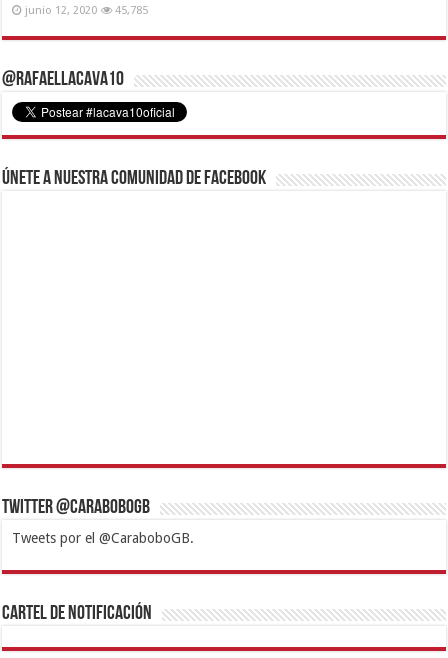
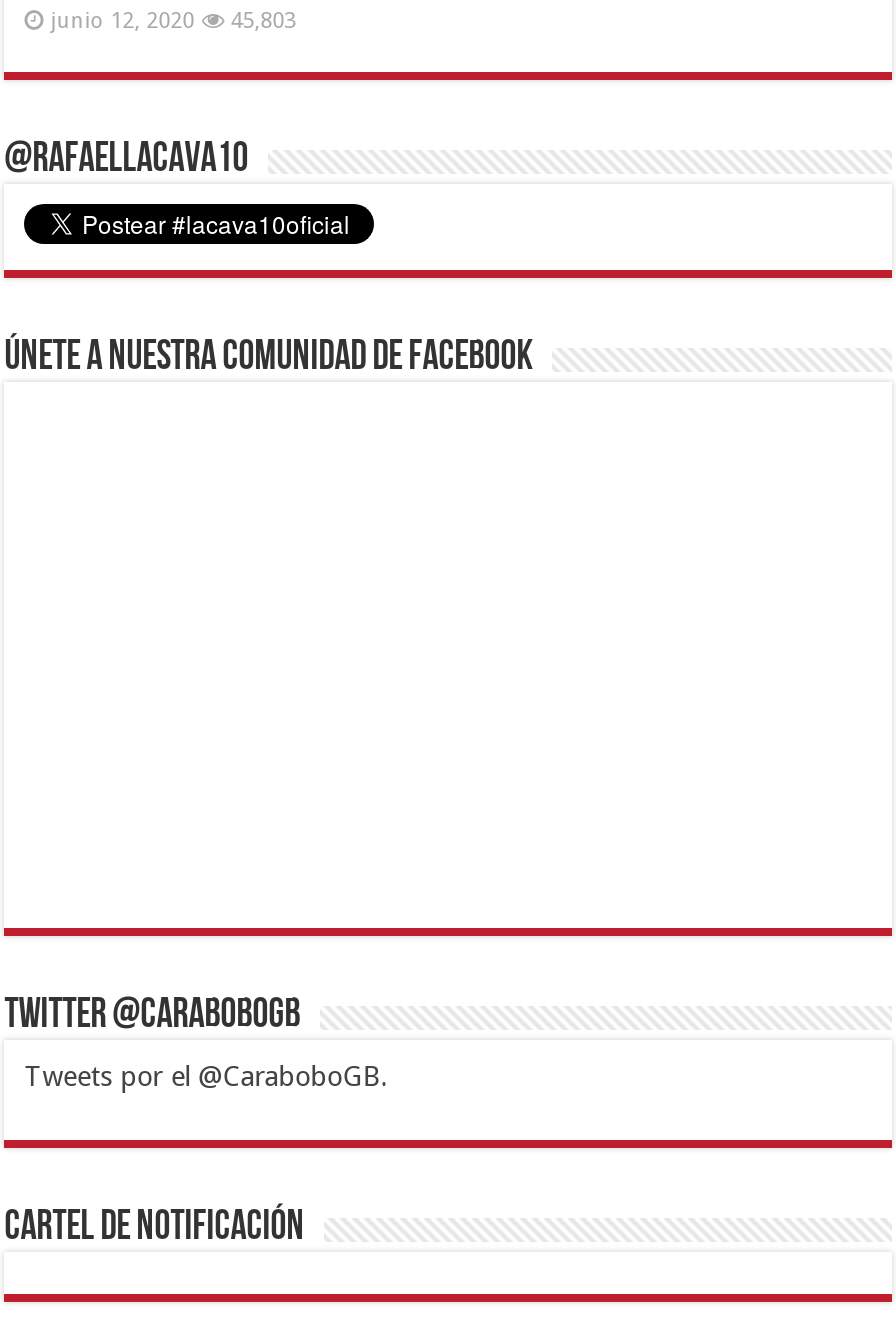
- junio 12, 2020 45,785
+ junio 12, 2020 45,803
